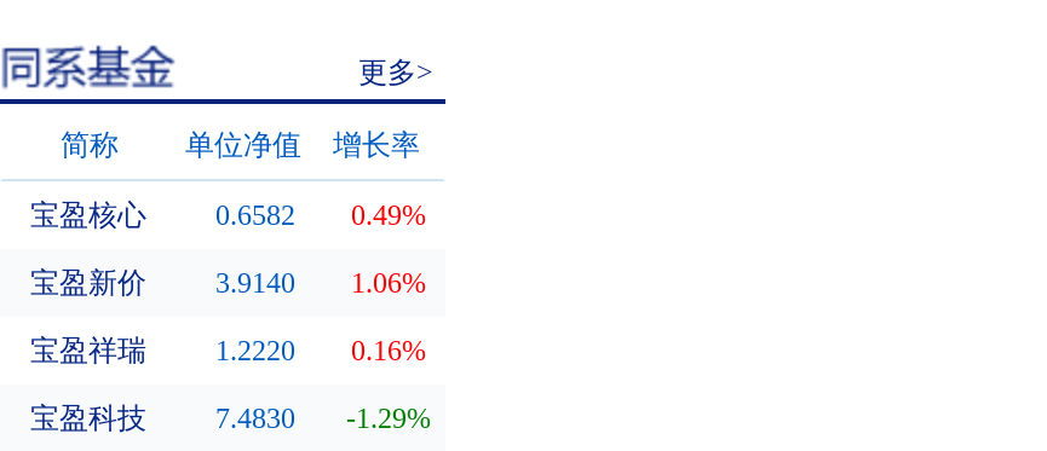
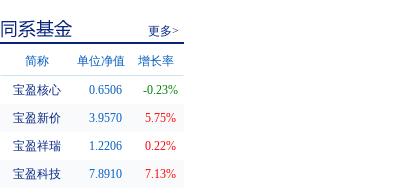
- 0.6582
+ 0.6506

- 0.49%
+ -0.23%

- 3.9140
+ 3.9570

- 1.06%
+ 5.75%

- 1.2220
+ 1.2206

- 0.16%
+ 0.22%

- 7.4830
+ 7.8910

- -1.29%
+ 7.13%
